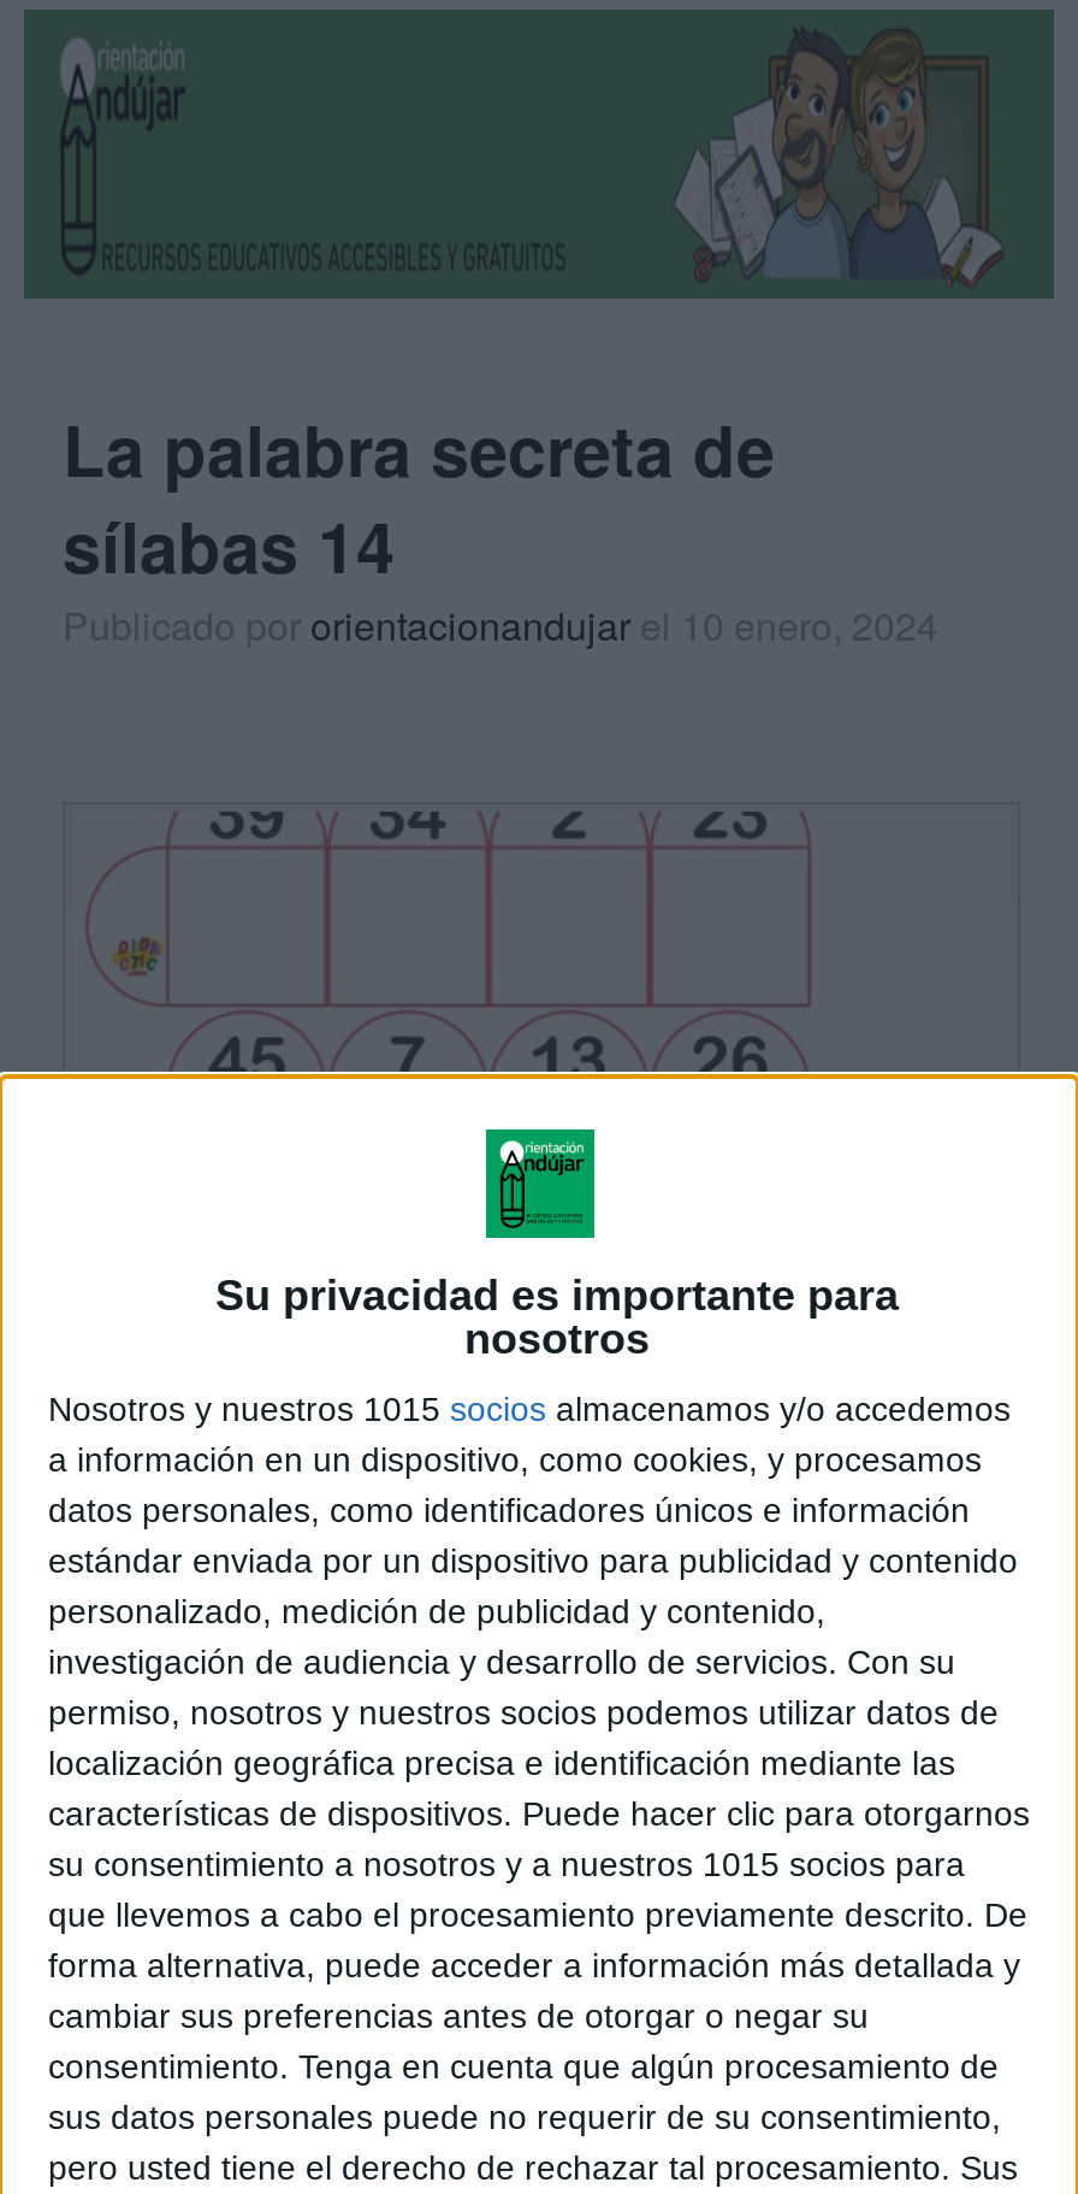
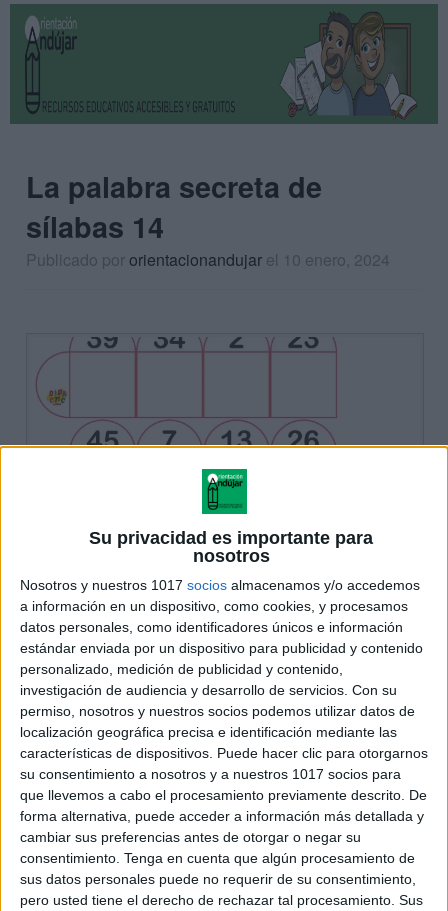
- Nosotros y nuestros 1015 socios almacenamos y/o accedemos
+ Nosotros y nuestros 1017 socios almacenamos y/o accedemos

- su consentimiento a nosotros y a nuestros 1015 socios para
+ su consentimiento a nosotros y a nuestros 1017 socios para
